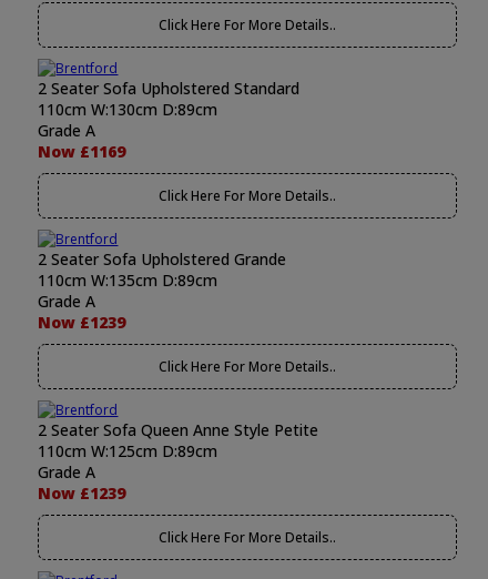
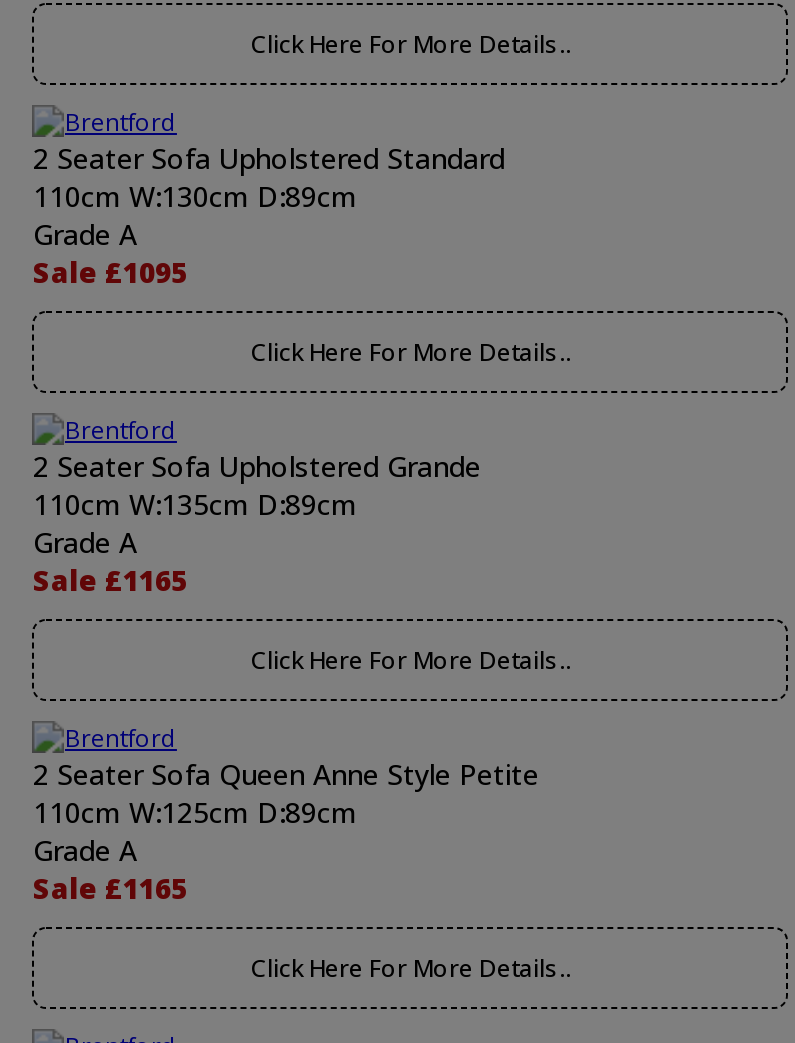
- Now £1169
+ Sale £1095

- Now £1239
+ Sale £1165

- Now £1239
+ Sale £1165
